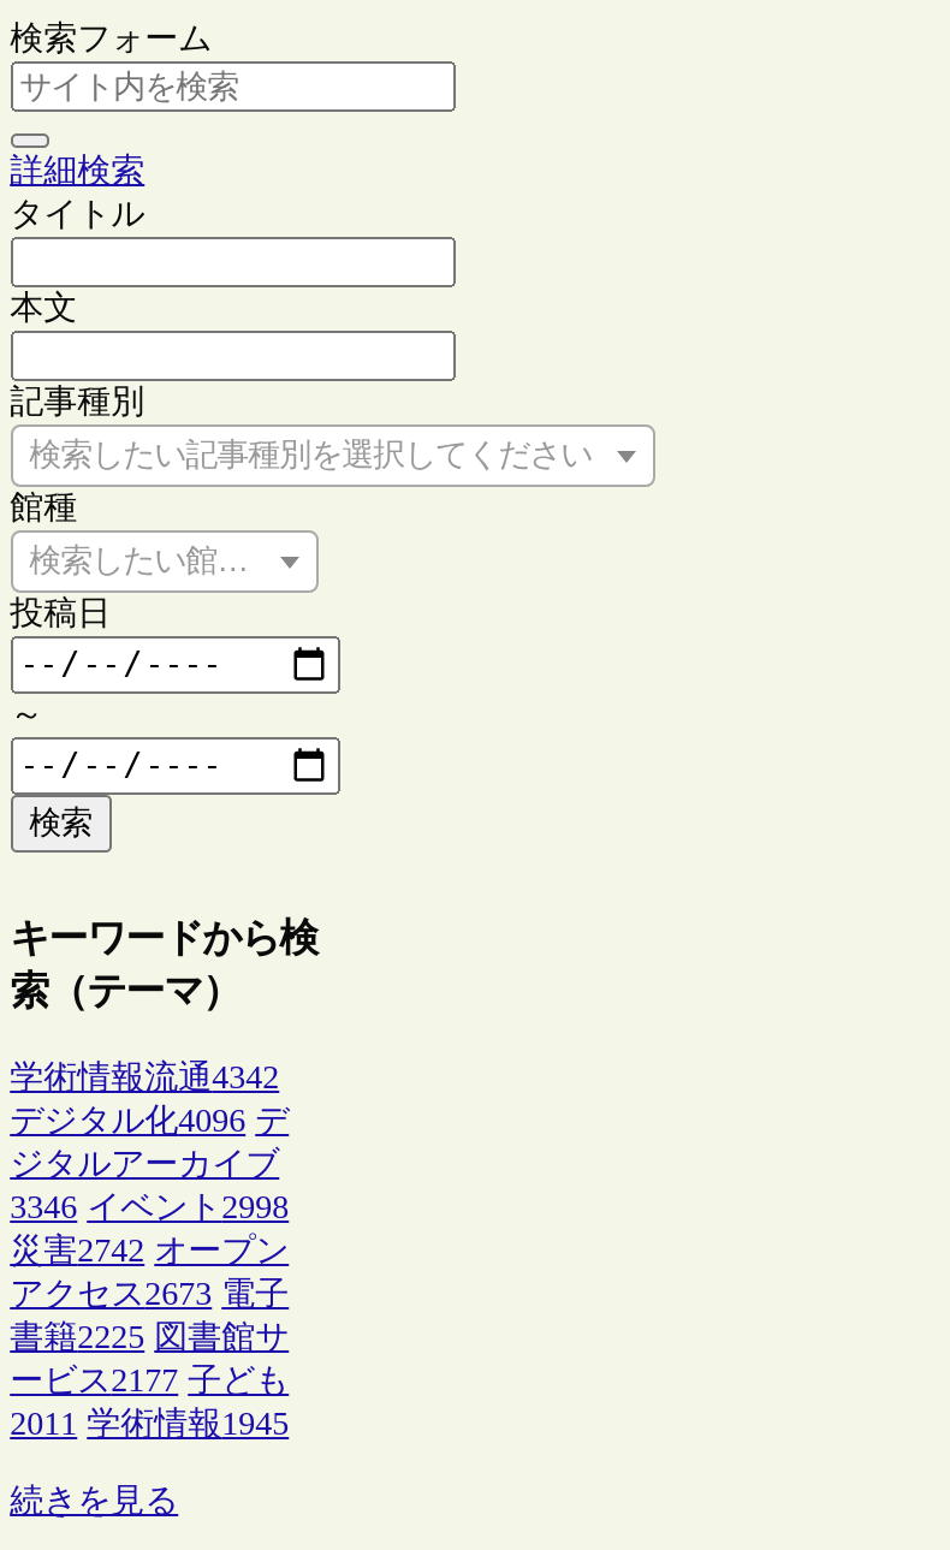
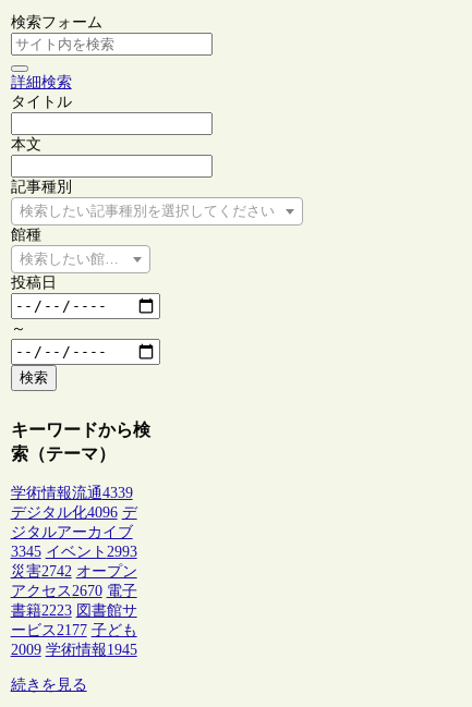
- 学術情報流通4342
+ 学術情報流通4339

- 3346 イベント2998
+ 3345 イベント2993

- アクセス2673 電子
+ アクセス2670 電子

- 書籍2225 図書館サ
+ 書籍2223 図書館サ

- 2011 学術情報1945
+ 2009 学術情報1945
